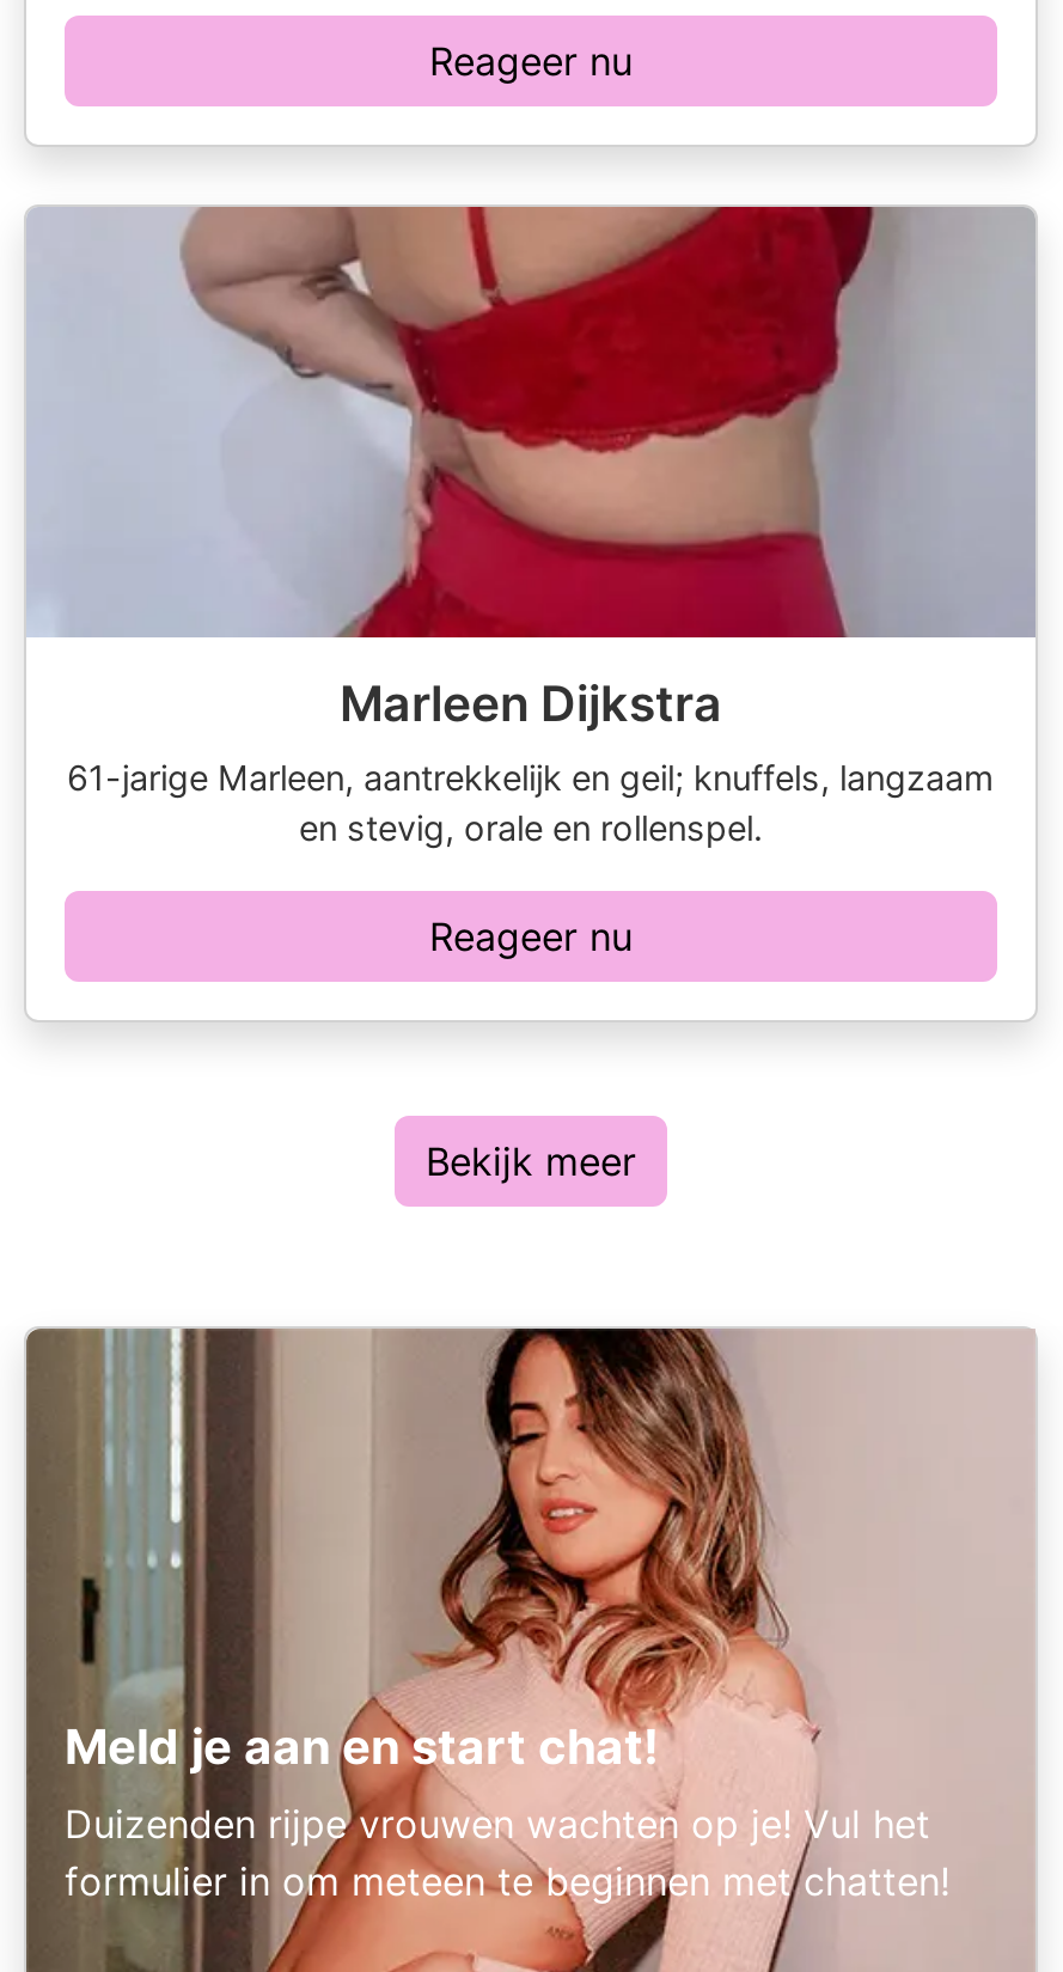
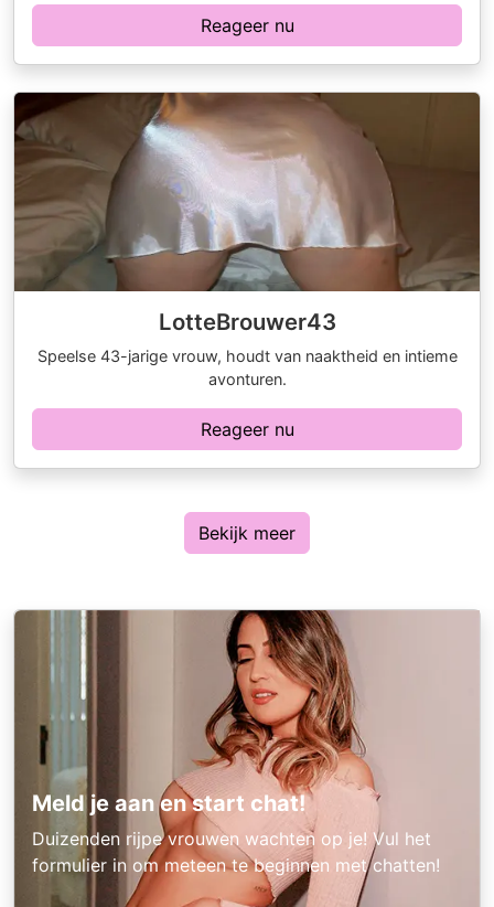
- [image]
- Marleen Dijkstra
- 61-jarige Marleen, aantrekkelijk en geil; knuffels, langzaam
- en stevig, orale en rollenspel.
+ [image]
+ LotteBrouwer43
+ Speelse 43-jarige vrouw, houdt van naaktheid en intieme
+ avonturen.
